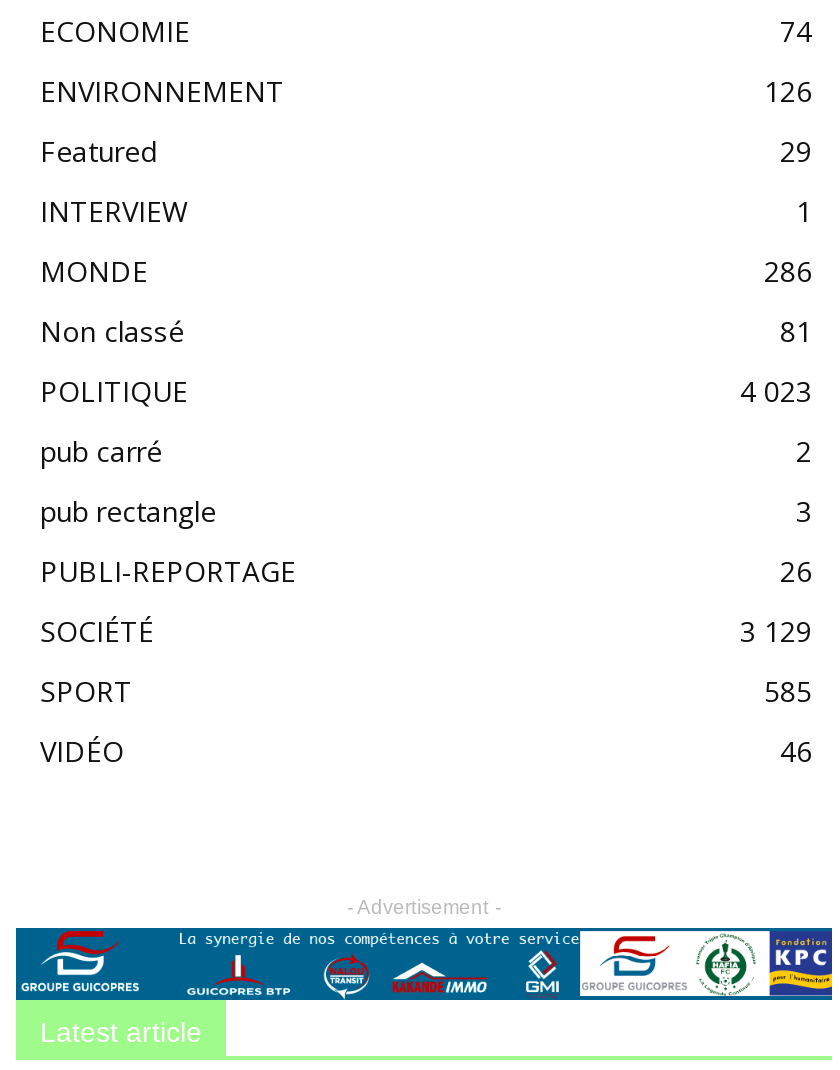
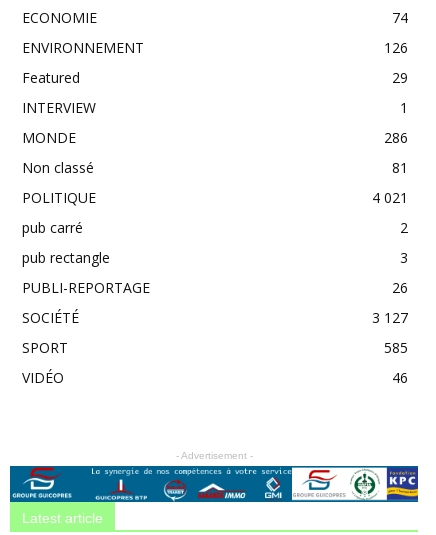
- 4 023
+ 4 021

- 3 129
+ 3 127
